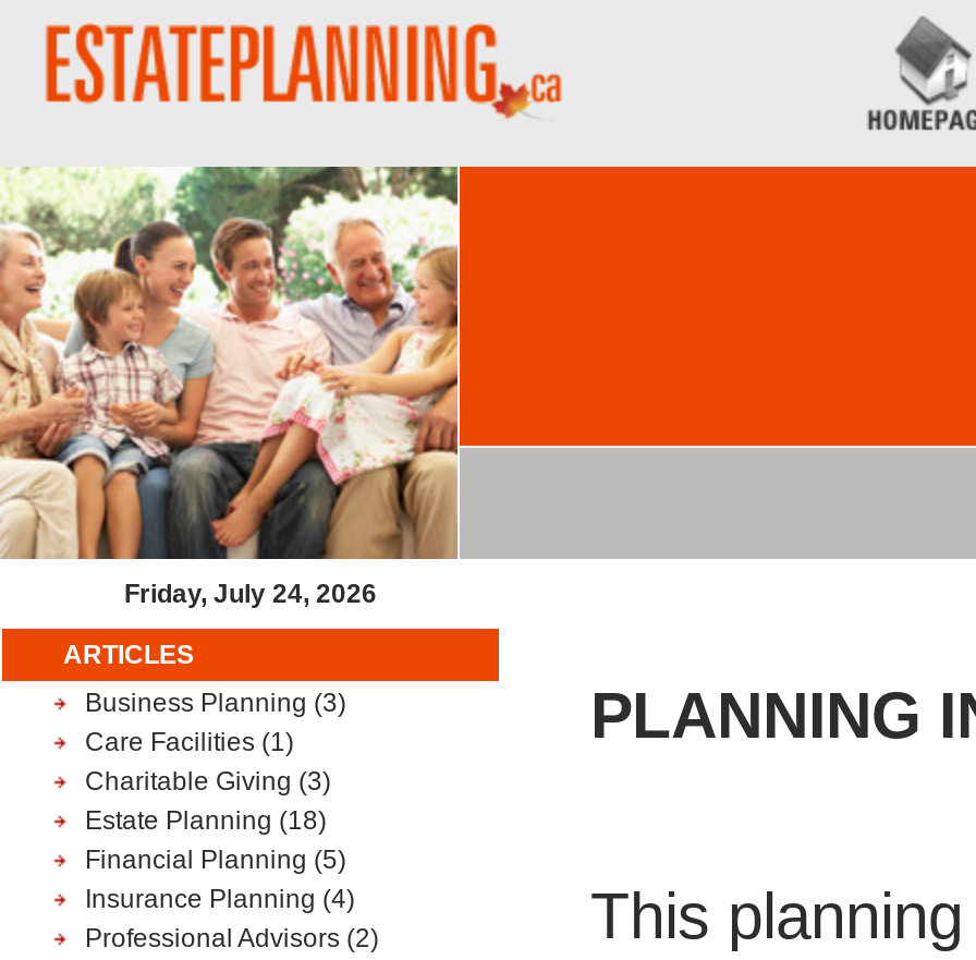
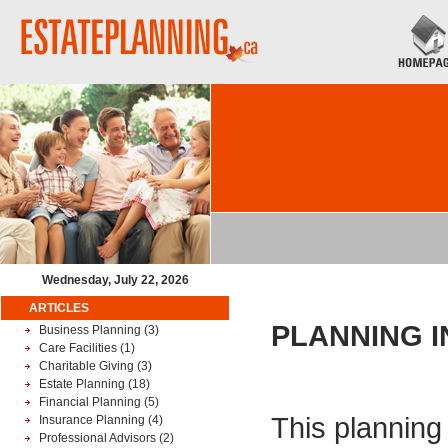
- Friday, July 24, 2026
+ Wednesday, July 22, 2026
